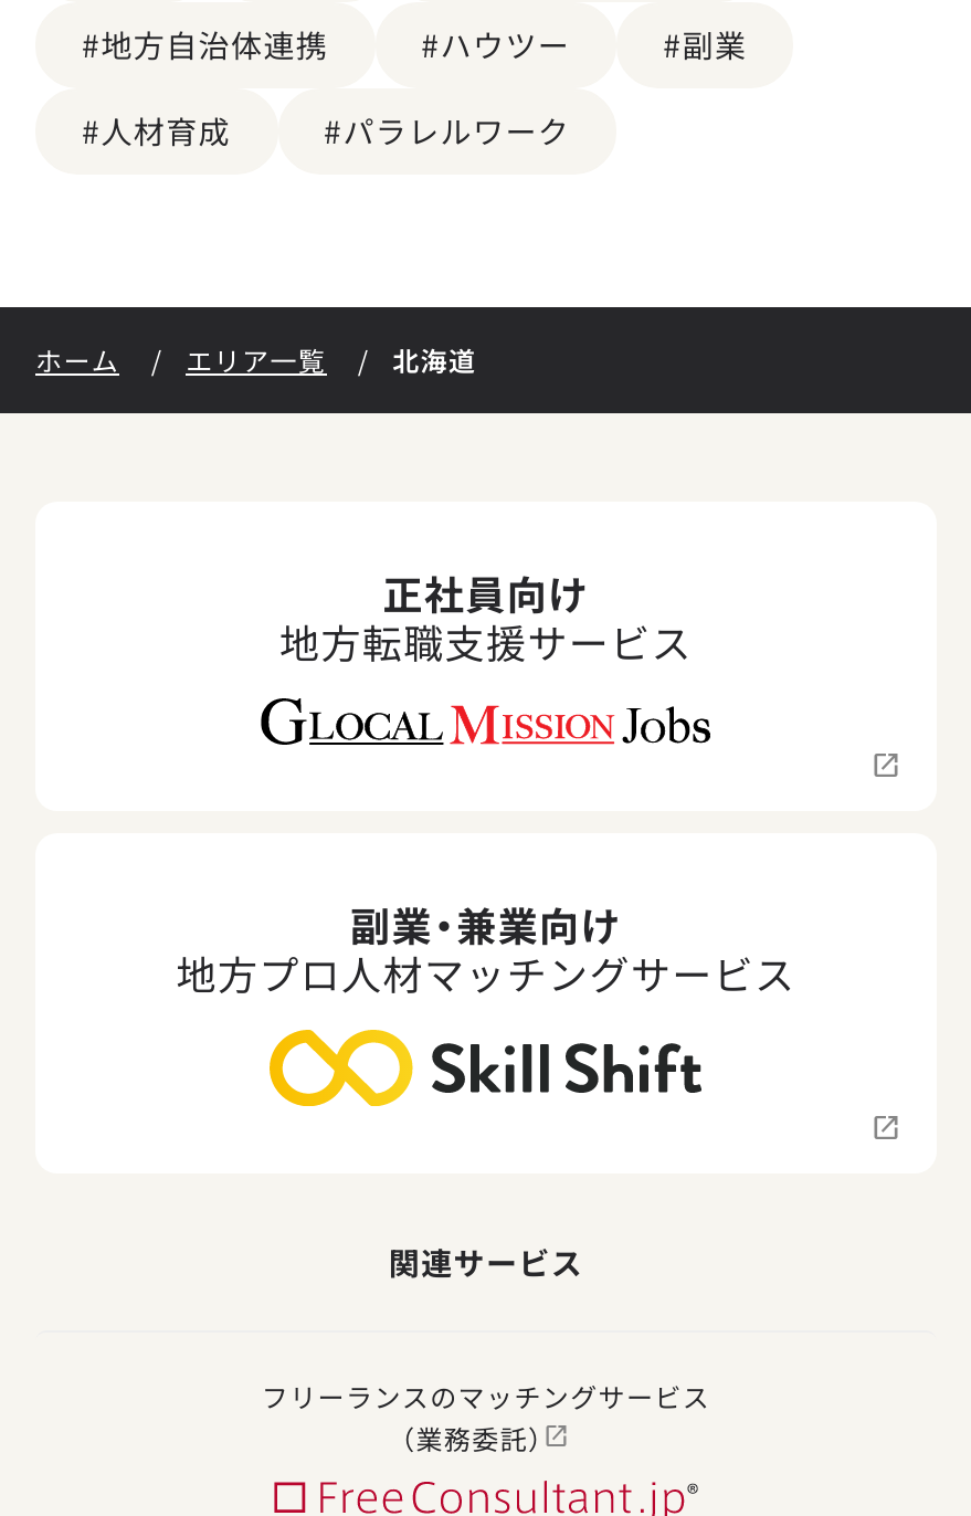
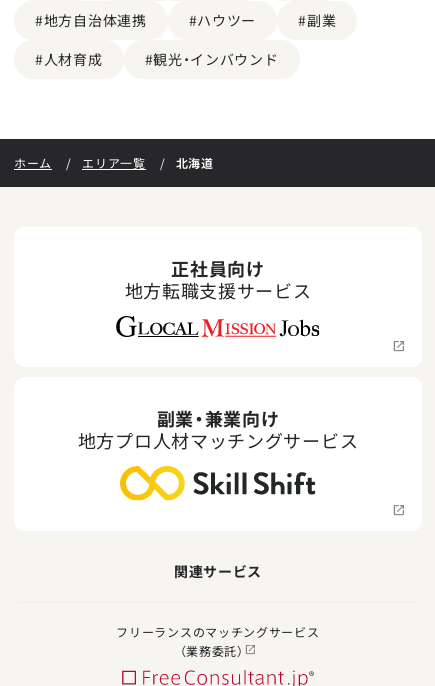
- #パラレルワーク
+ #観光・インバウンド
